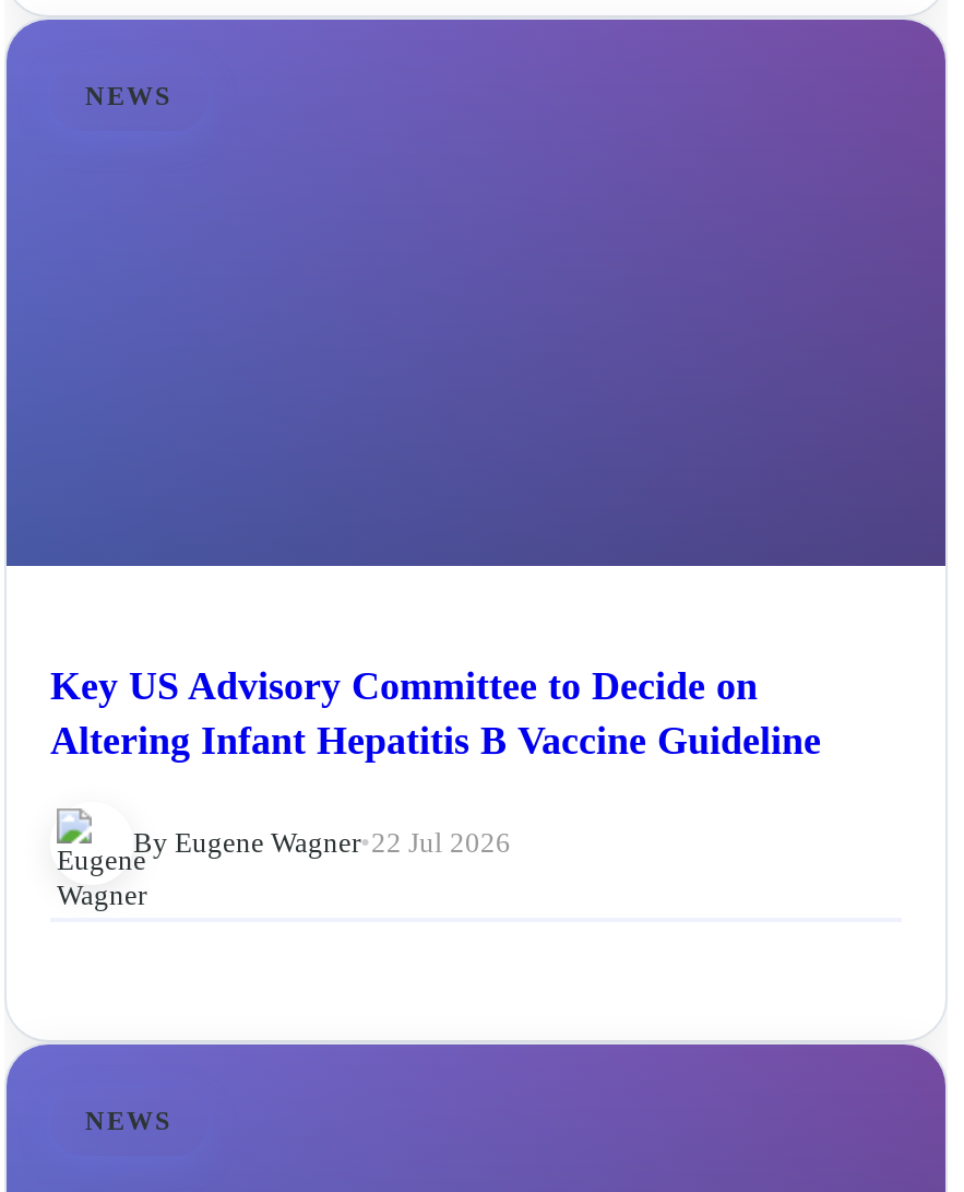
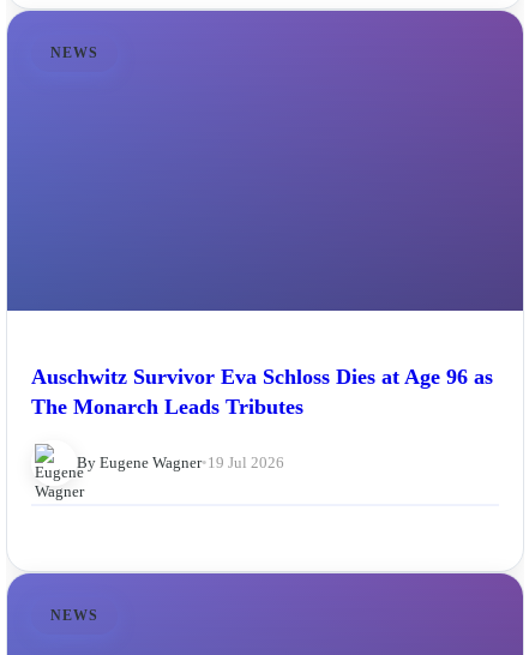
- Key US Advisory Committee to Decide on
- Altering Infant Hepatitis B Vaccine Guideline
+ Auschwitz Survivor Eva Schloss Dies at Age 96 as
+ The Monarch Leads Tributes

- By Eugene Wagner • 22 Jul 2026
+ By Eugene Wagner • 19 Jul 2026
